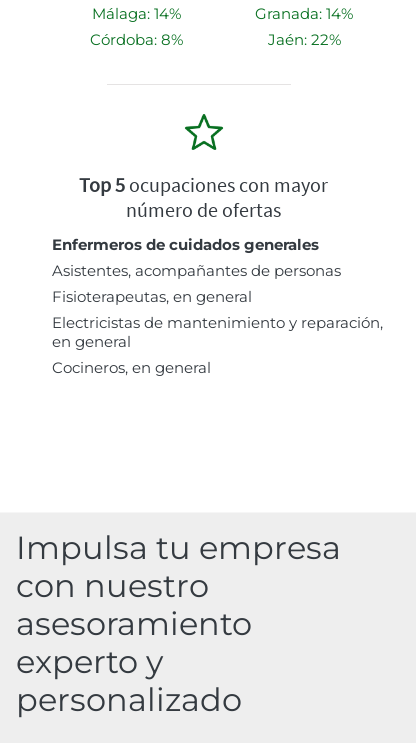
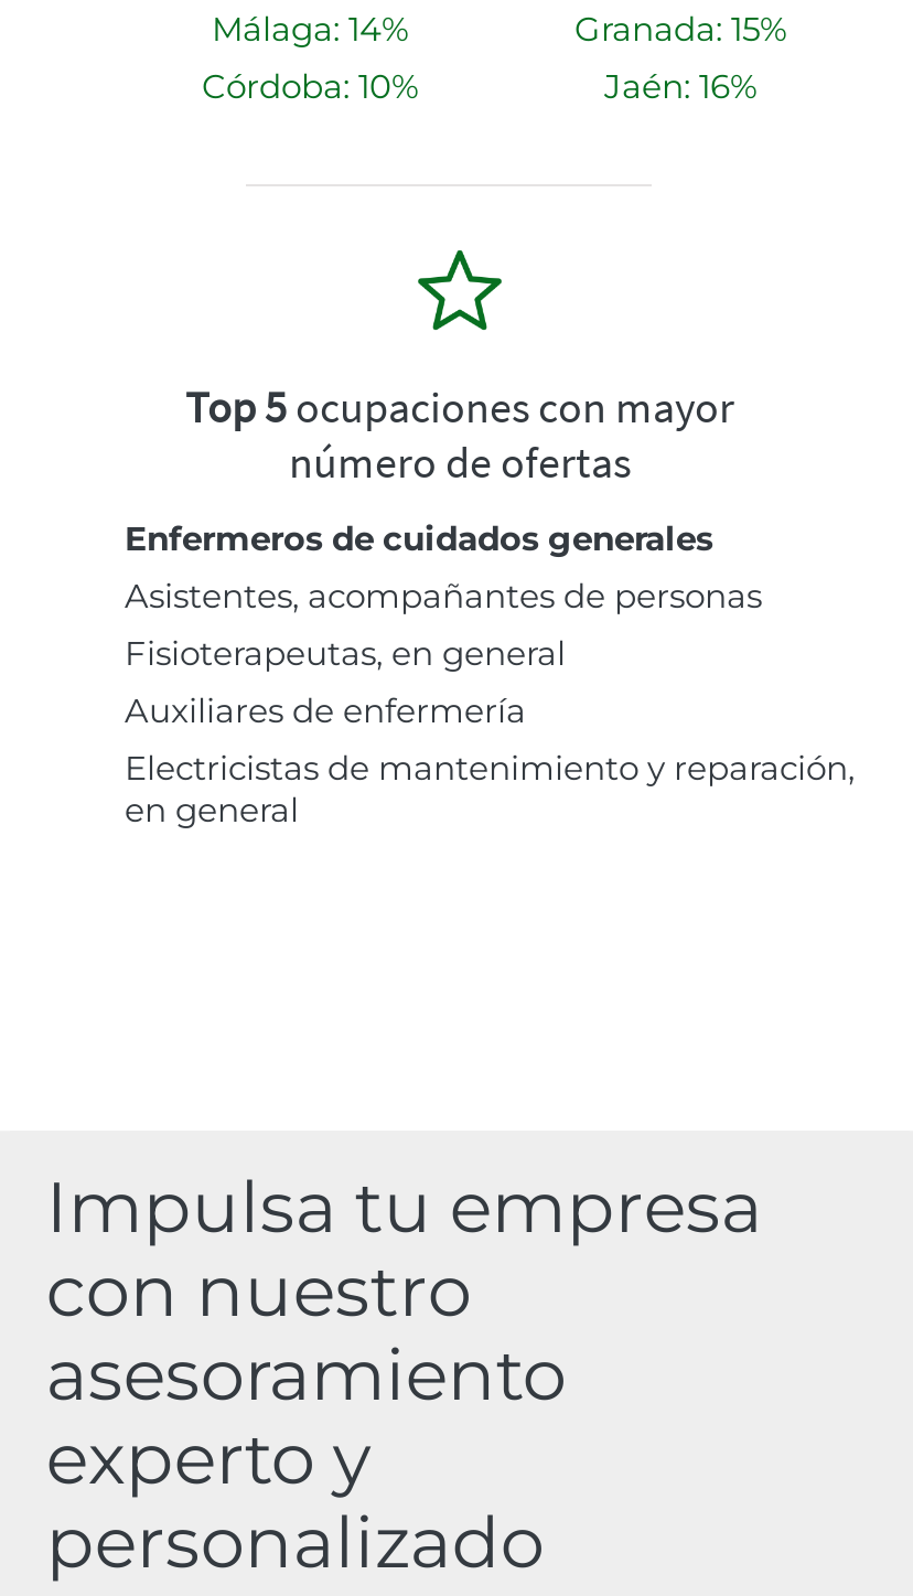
- Granada: 14%
+ Granada: 15%

- Córdoba: 8%
+ Córdoba: 10%

- Jaén: 22%
+ Jaén: 16%

+ Auxiliares de enfermería

moved down: Electricistas de mantenimiento y reparación, | en general

- Cocineros, en general
